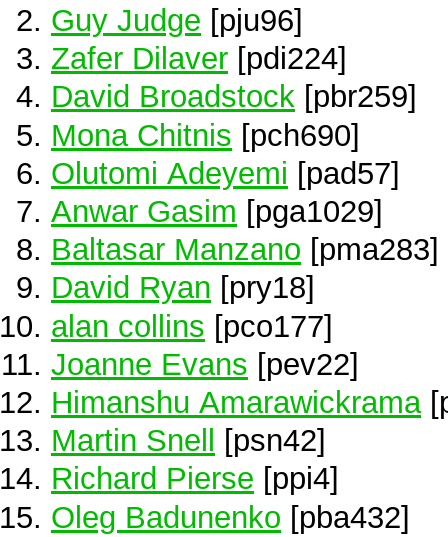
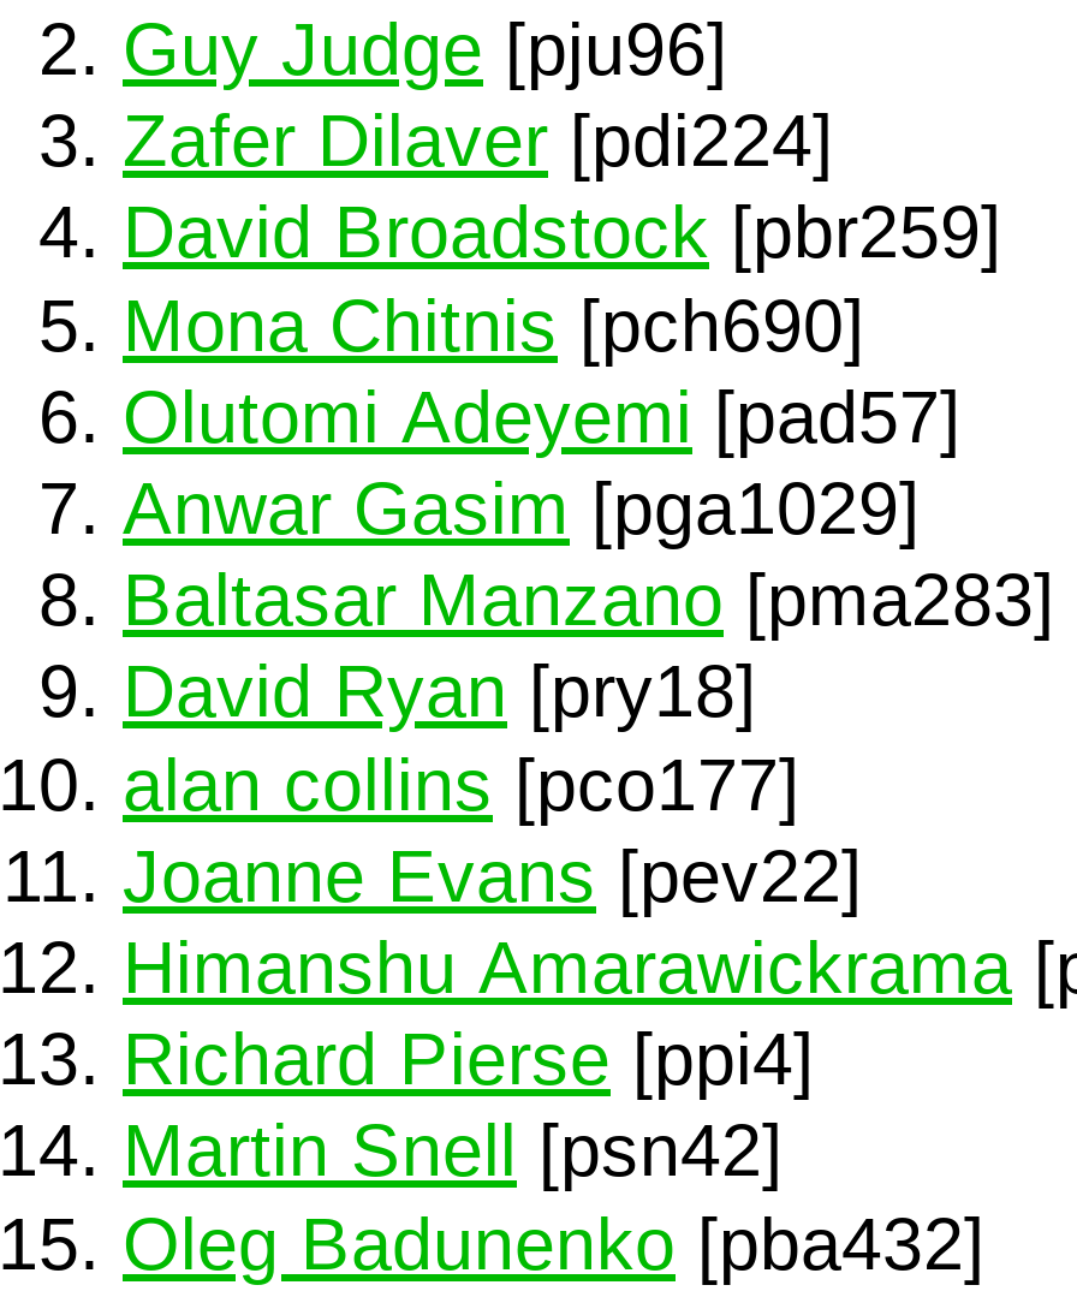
moved down: Martin Snell [psn42]

moved up: Richard Pierse [ppi4]
